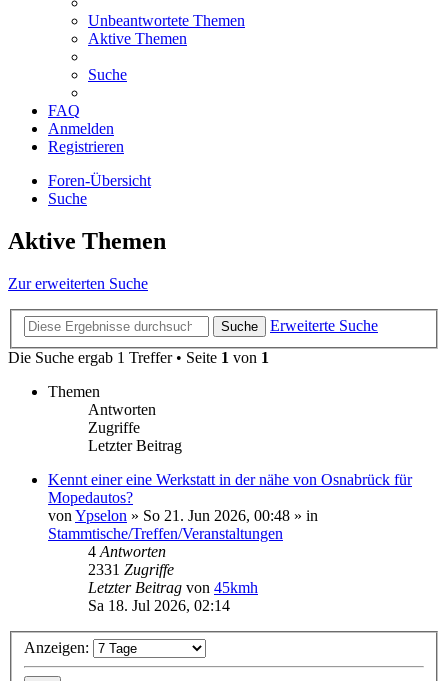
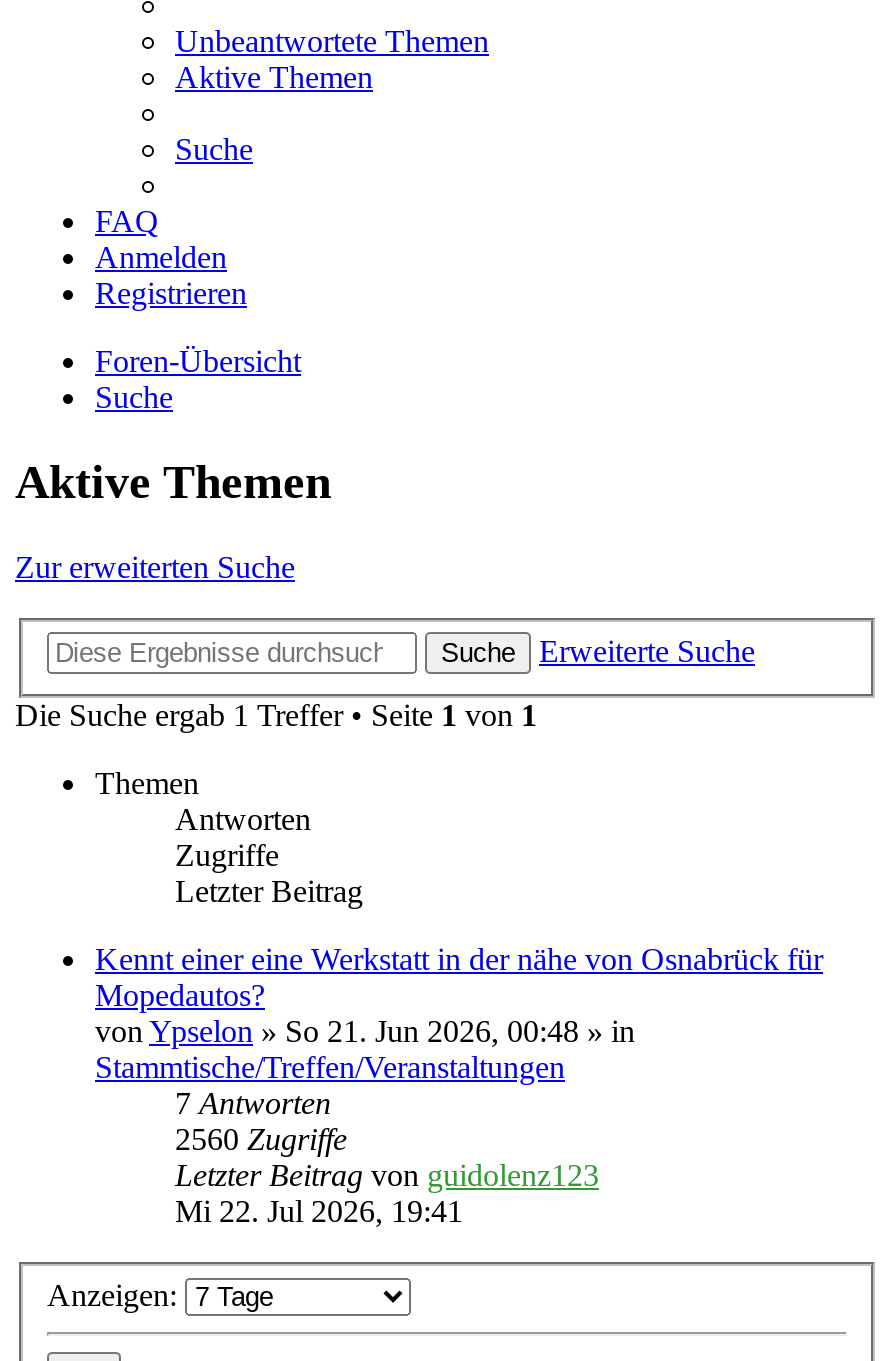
- 4 Antworten
+ 7 Antworten

- 2331 Zugriffe
+ 2560 Zugriffe

- Letzter Beitrag von 45kmh
+ Letzter Beitrag von guidolenz123

- Sa 18. Jul 2026, 02:14
+ Mi 22. Jul 2026, 19:41
